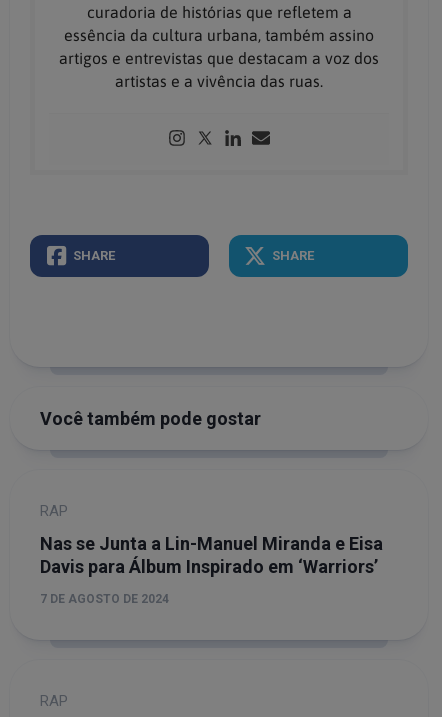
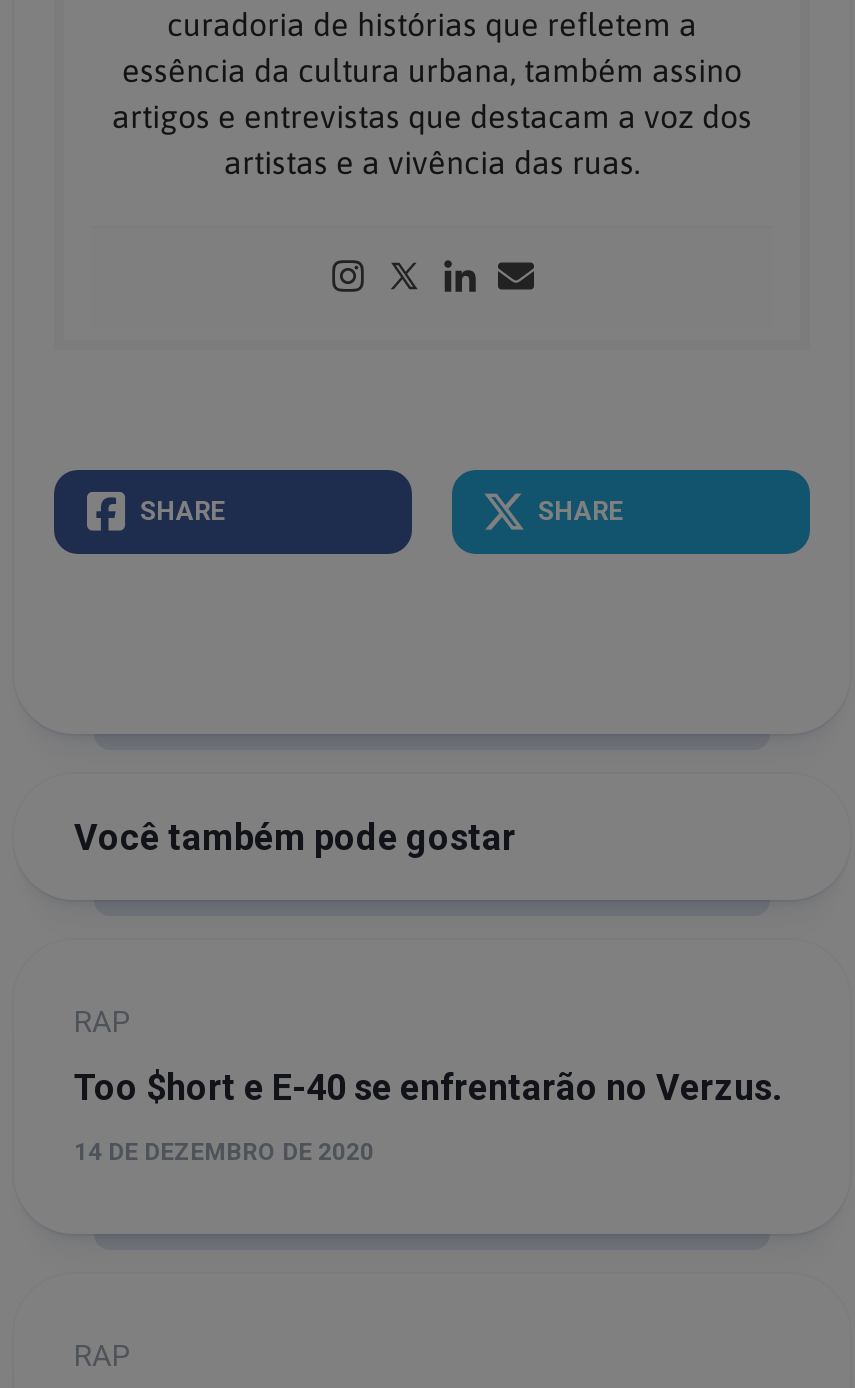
- Nas se Junta a Lin-Manuel Miranda e Eisa
- Davis para Álbum Inspirado em ‘Warriors’
+ Too $hort e E-40 se enfrentarão no Verzus.

- 7 DE AGOSTO DE 2024
+ 14 DE DEZEMBRO DE 2020
